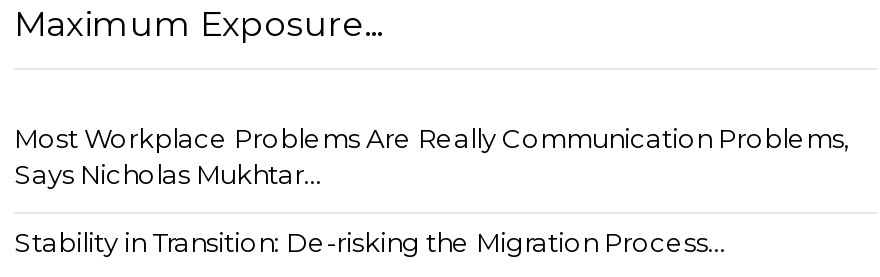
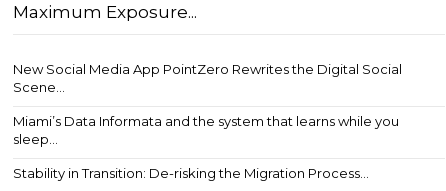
- Most Workplace Problems Are Really Communication Problems,
- Says Nicholas Mukhtar...
+ New Social Media App PointZero Rewrites the Digital Social
+ Scene...
+ Miami’s Data Informata and the system that learns while you
+ sleep...
